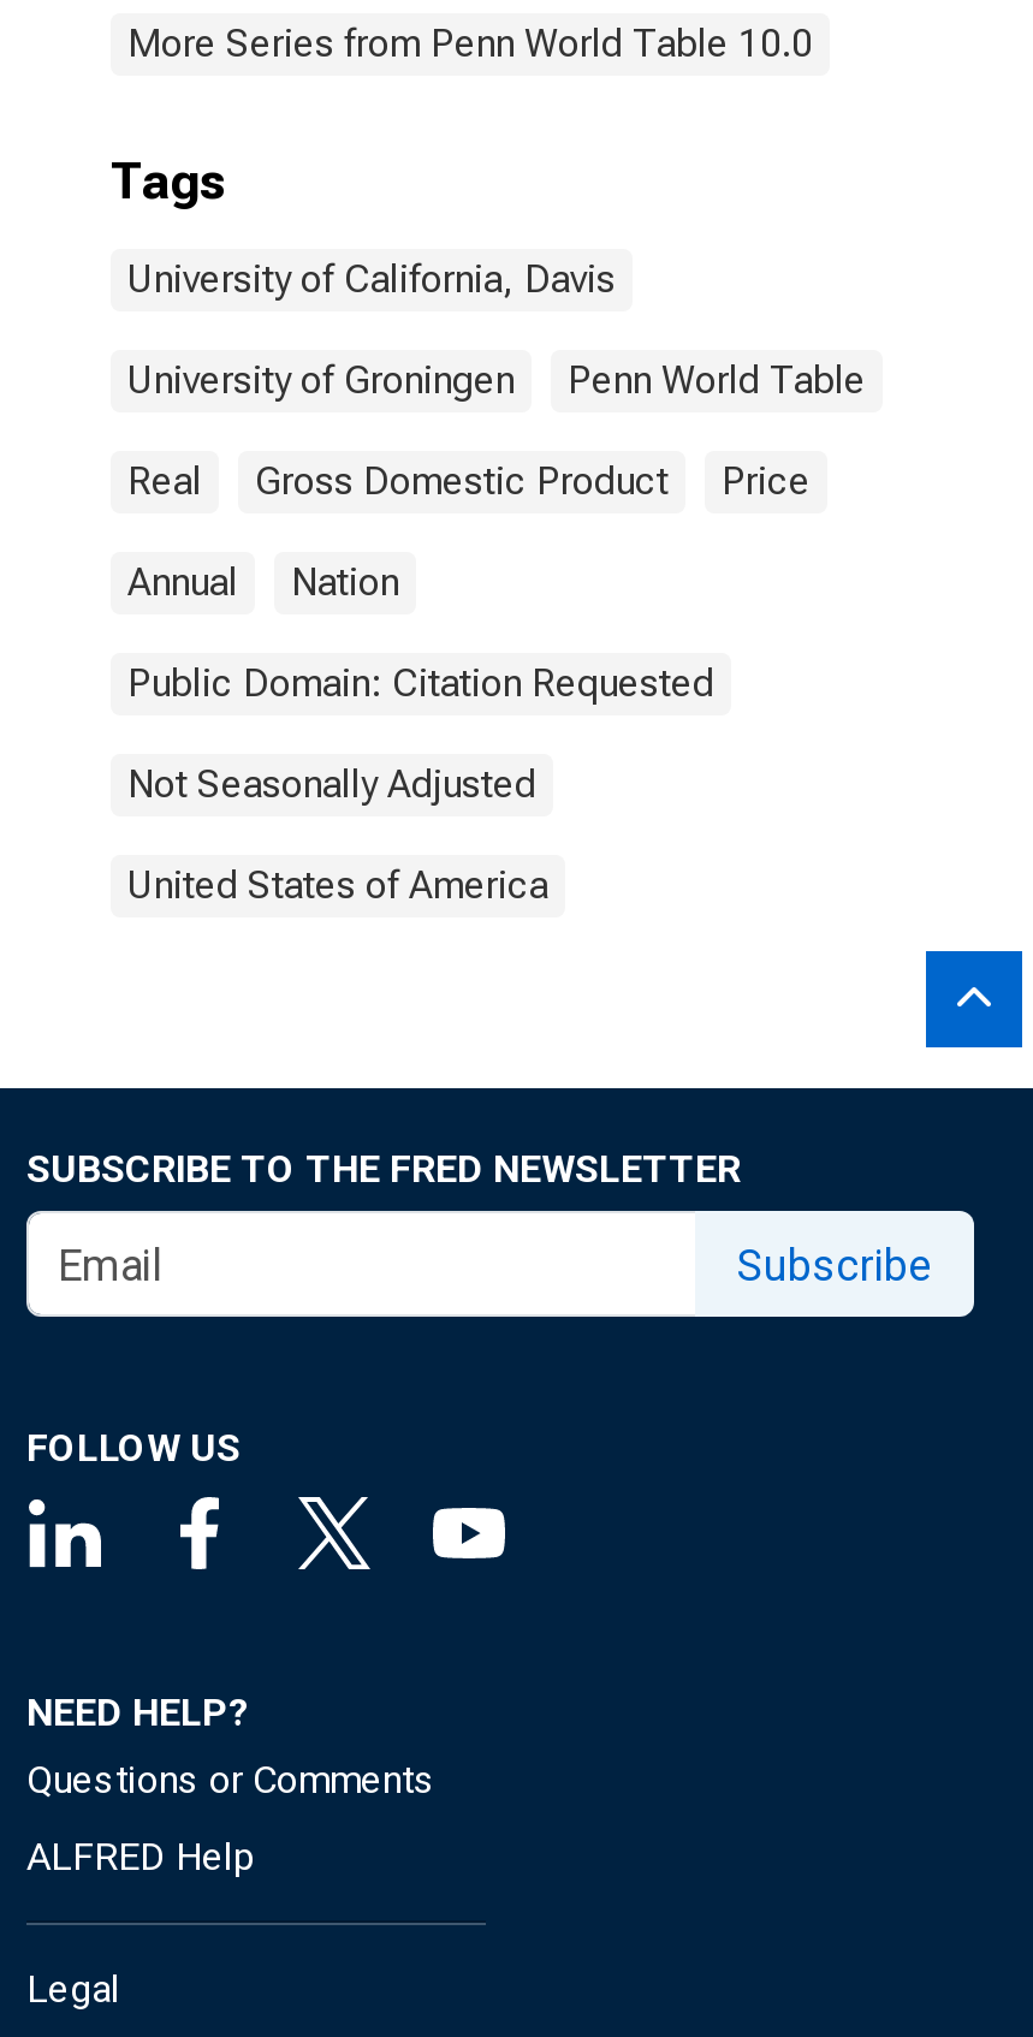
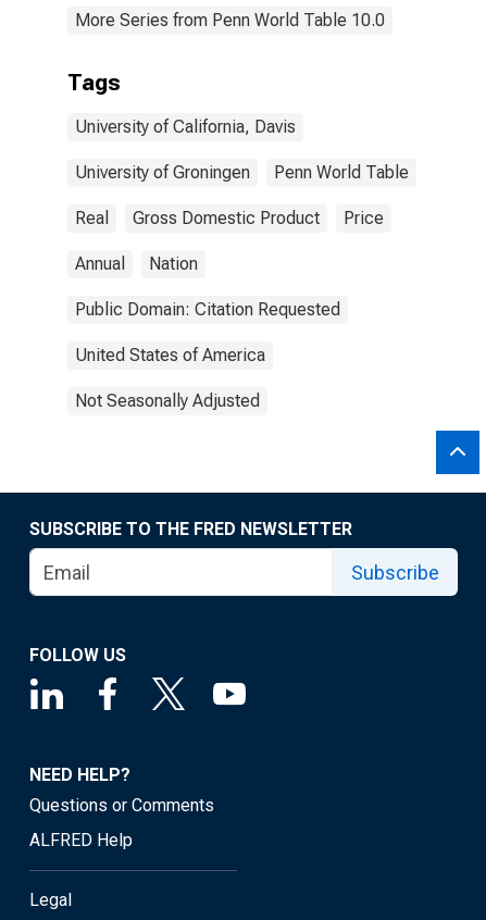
moved down: Not Seasonally Adjusted

moved up: United States of America
